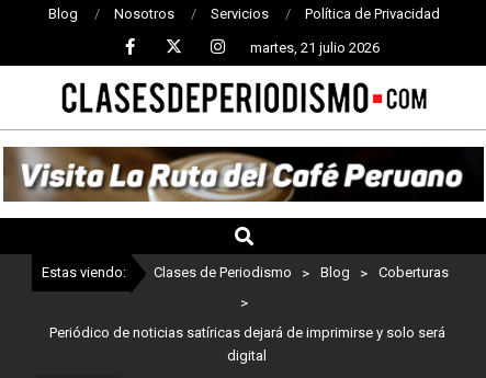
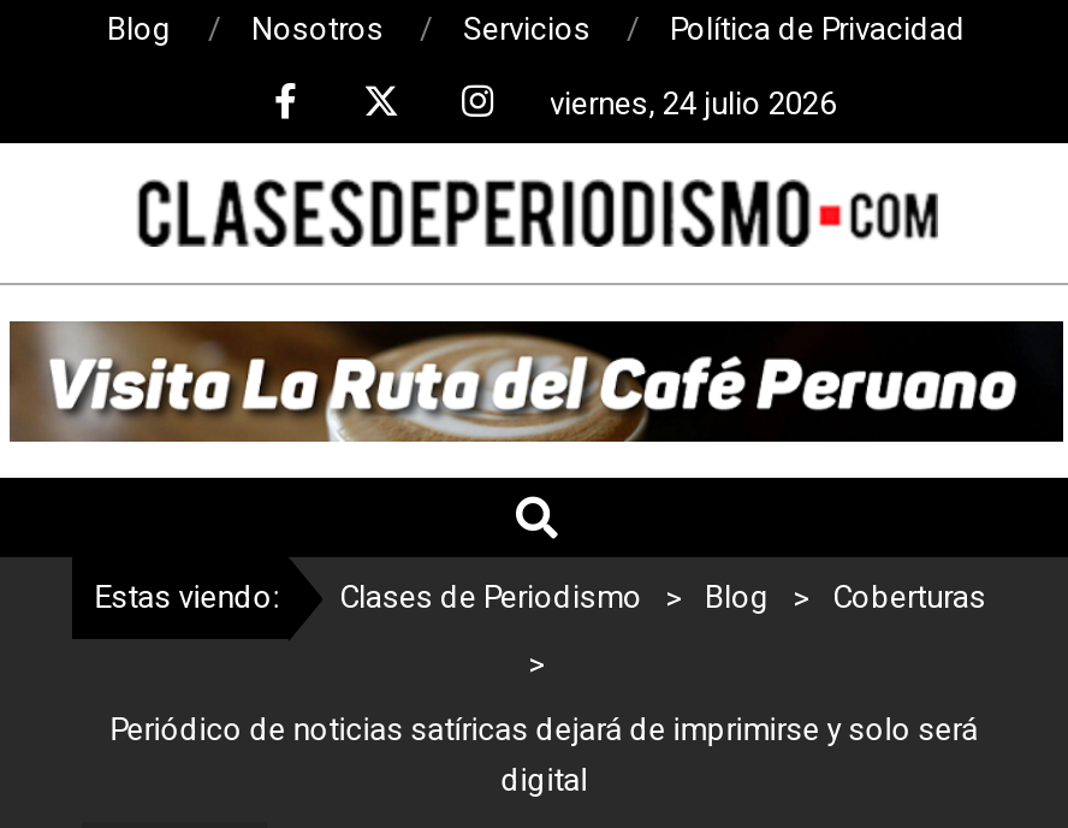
- martes, 21 julio 2026
+ viernes, 24 julio 2026
